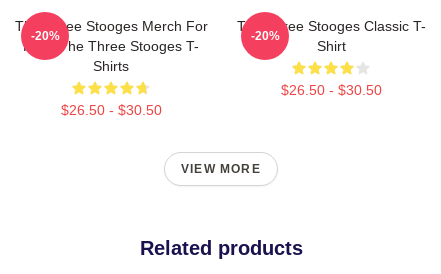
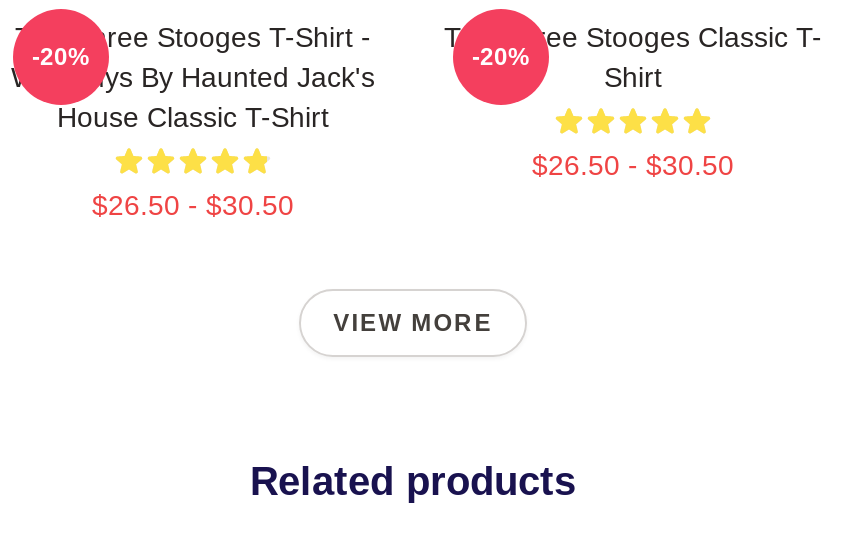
- The Three Stooges Merch For
- Fans The Three Stooges T-
- Shirts
+ The Three Stooges T-Shirt -
+ Wiseguys By Haunted Jack's
+ House Classic T-Shirt
